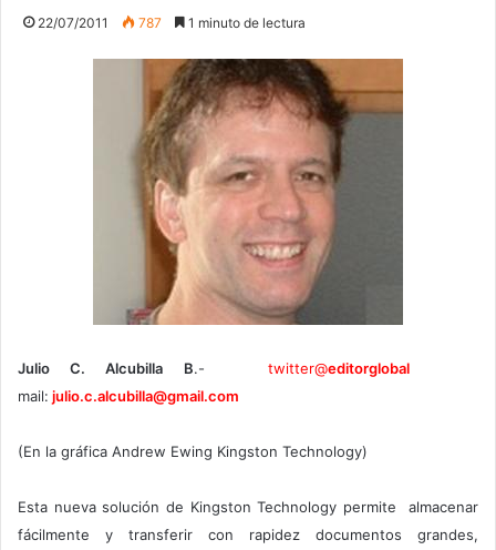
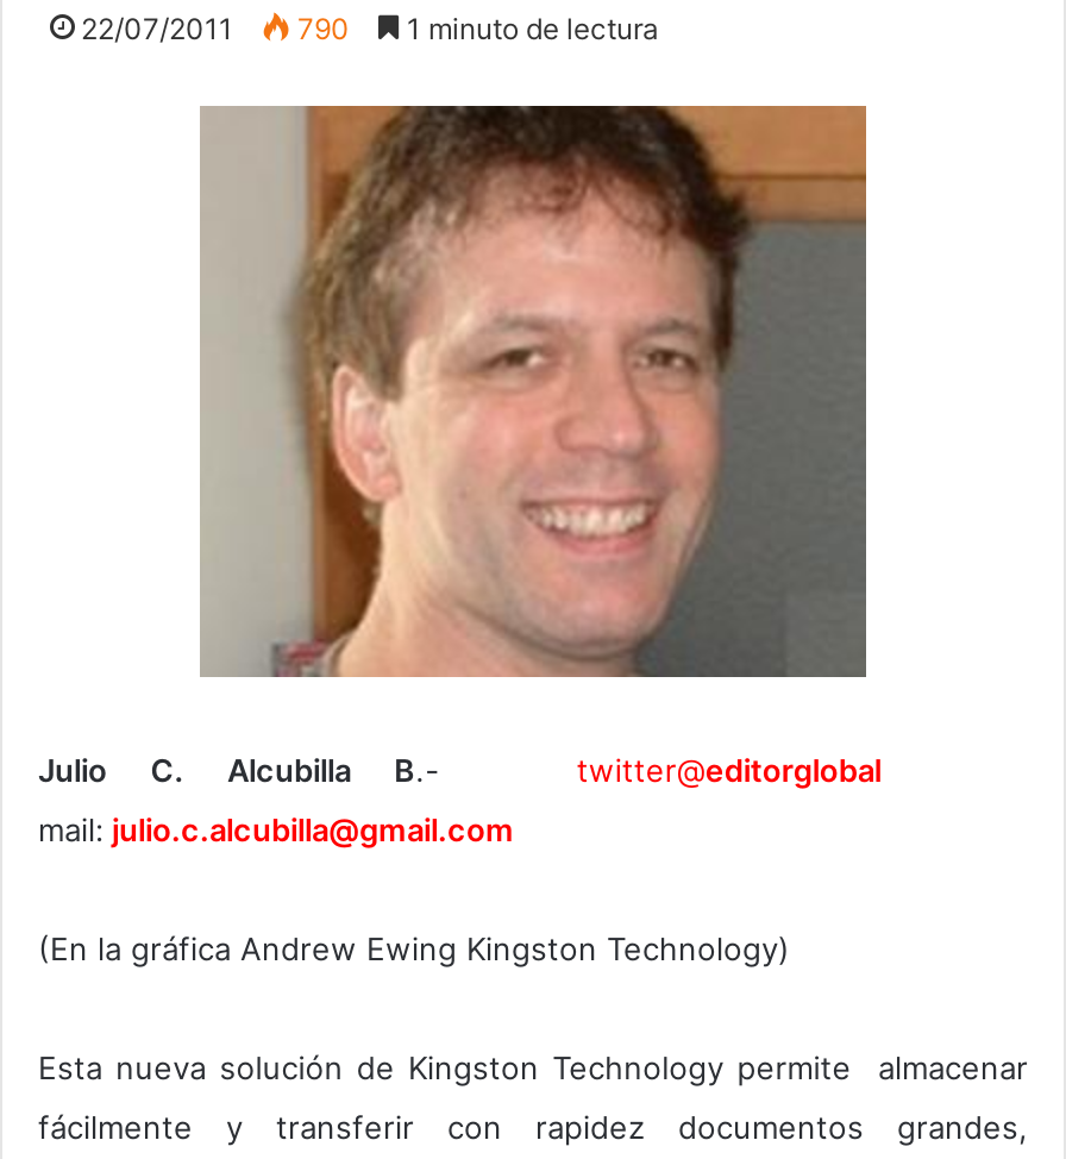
- 22/07/2011 787 1 minuto de lectura
+ 22/07/2011 790 1 minuto de lectura
